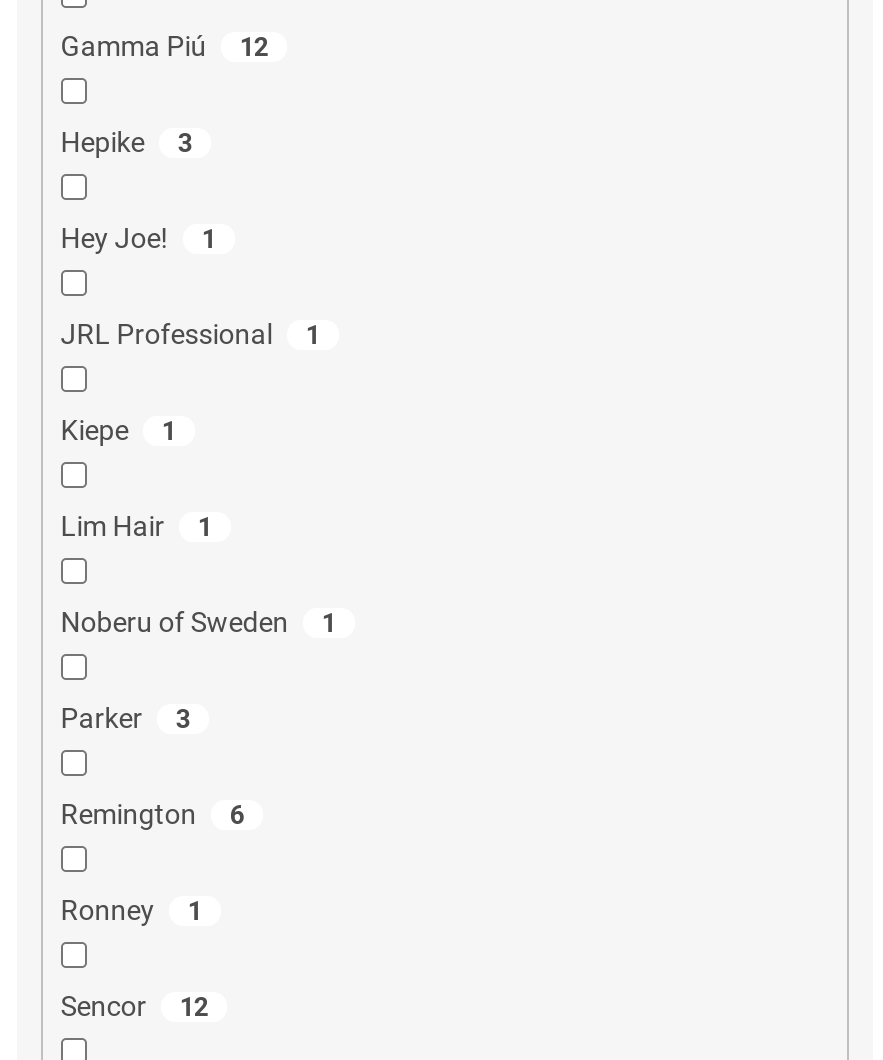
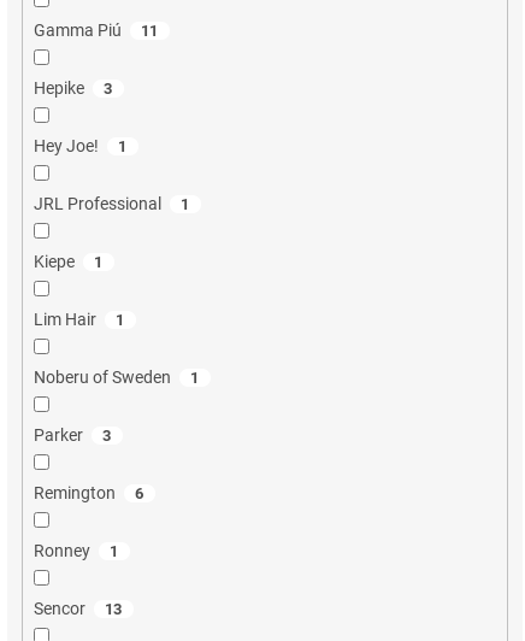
- Gamma Piú 12
+ Gamma Piú 11

- Sencor 12
+ Sencor 13
